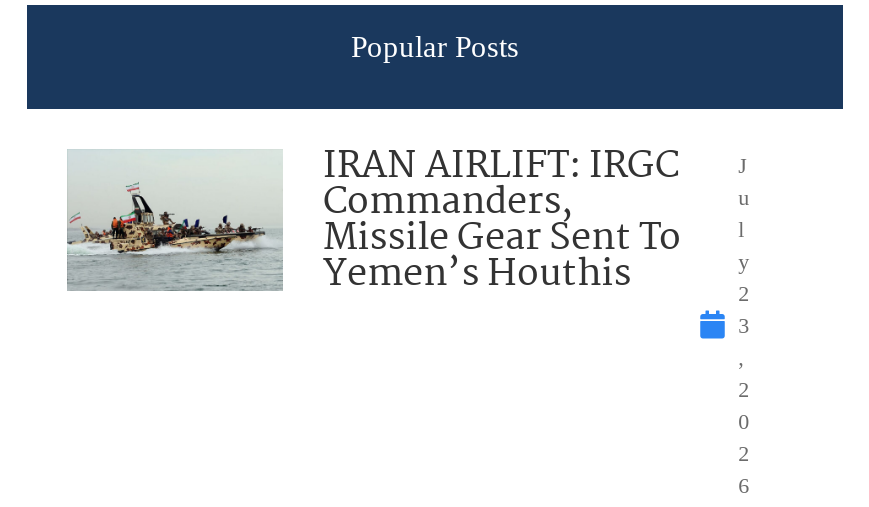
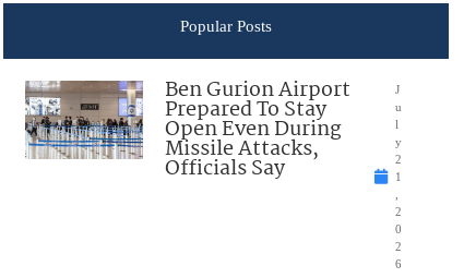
- [image]
- IRAN AIRLIFT: IRGC
- Commanders,
- Missile Gear Sent To
- Yemen’s Houthis
+ [image]
+ Ben Gurion Airport
+ Prepared To Stay
+ Open Even During
+ Missile Attacks,
+ Officials Say

- 3
+ 1
